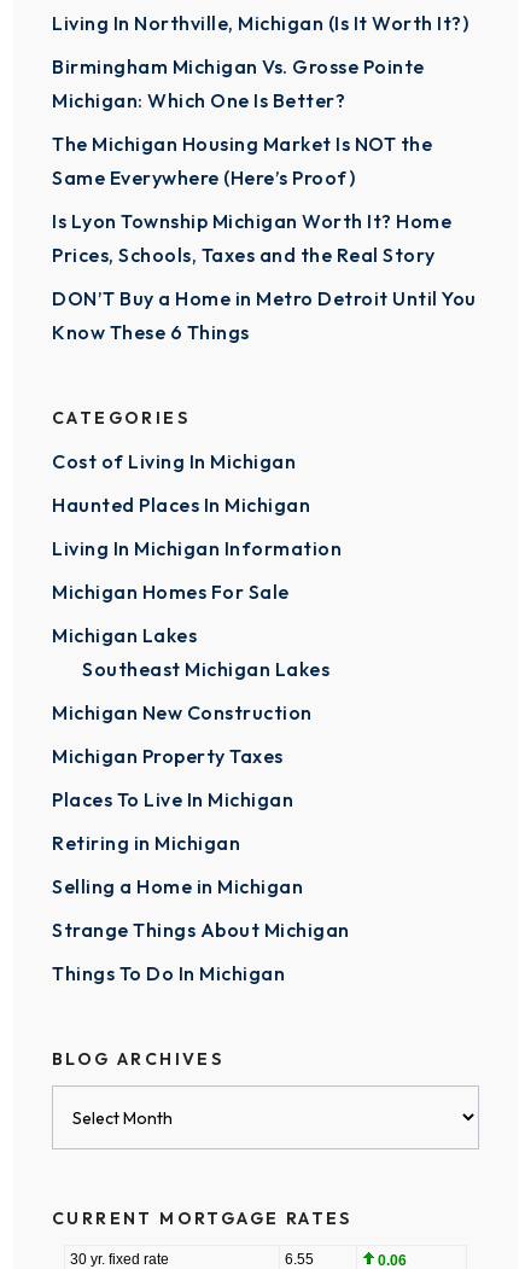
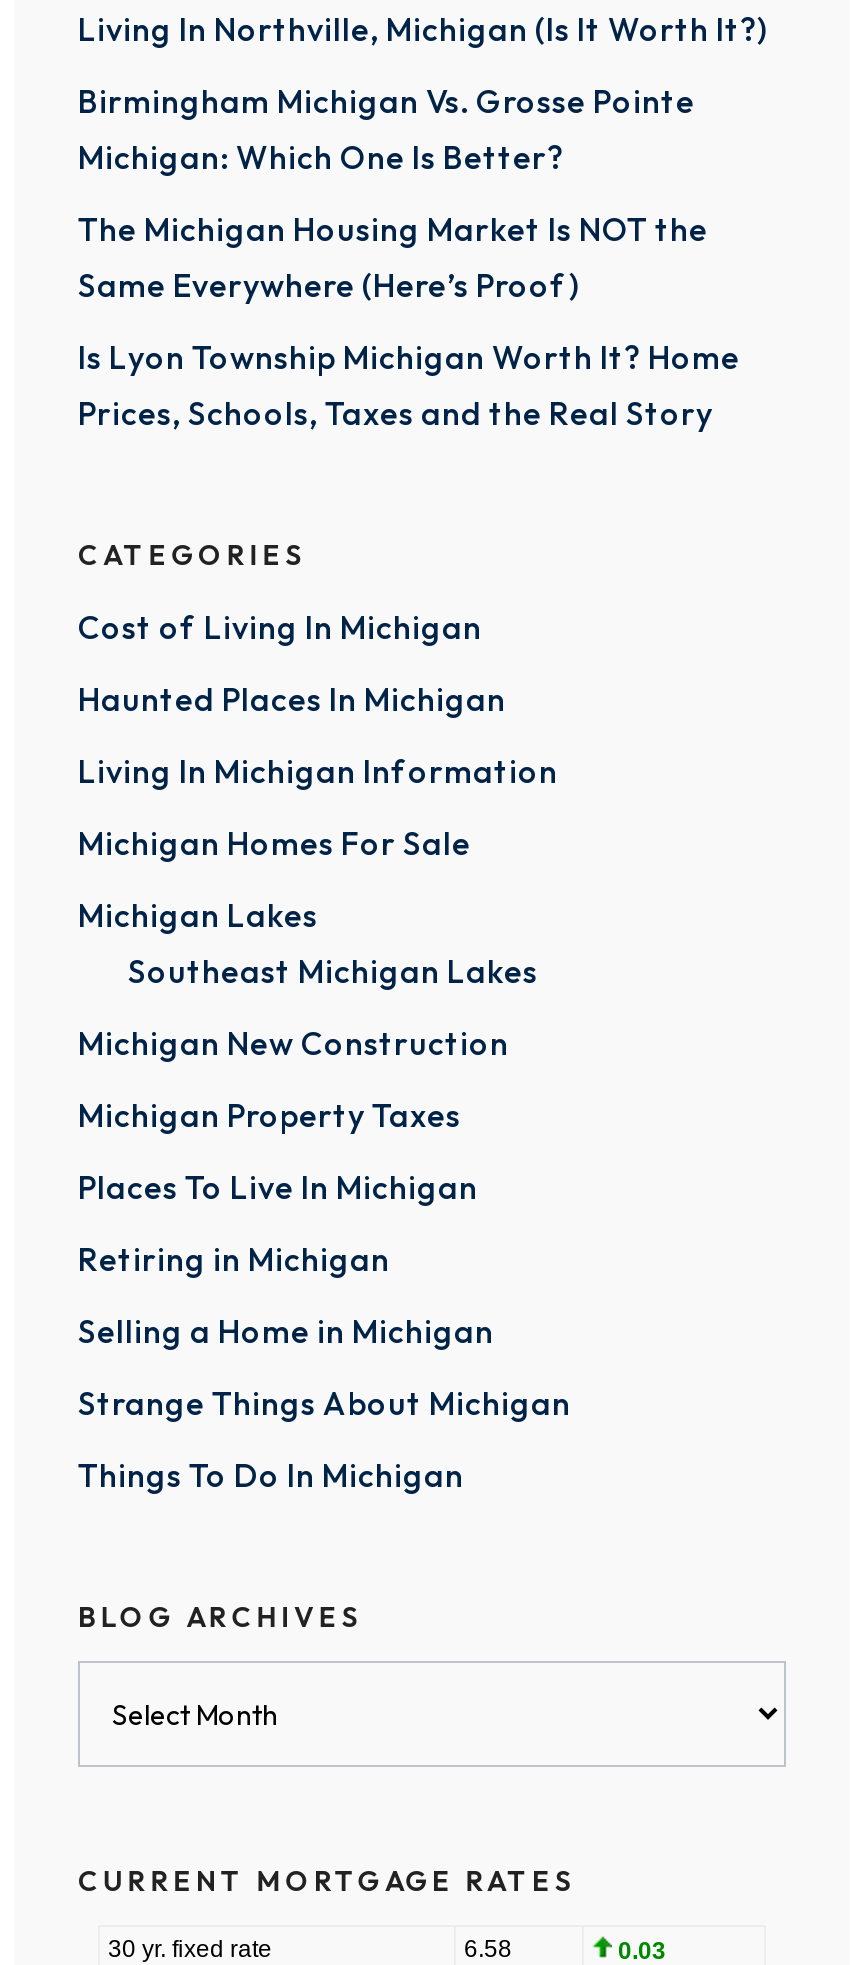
- DON’T Buy a Home in Metro Detroit Until You
- Know These 6 Things
